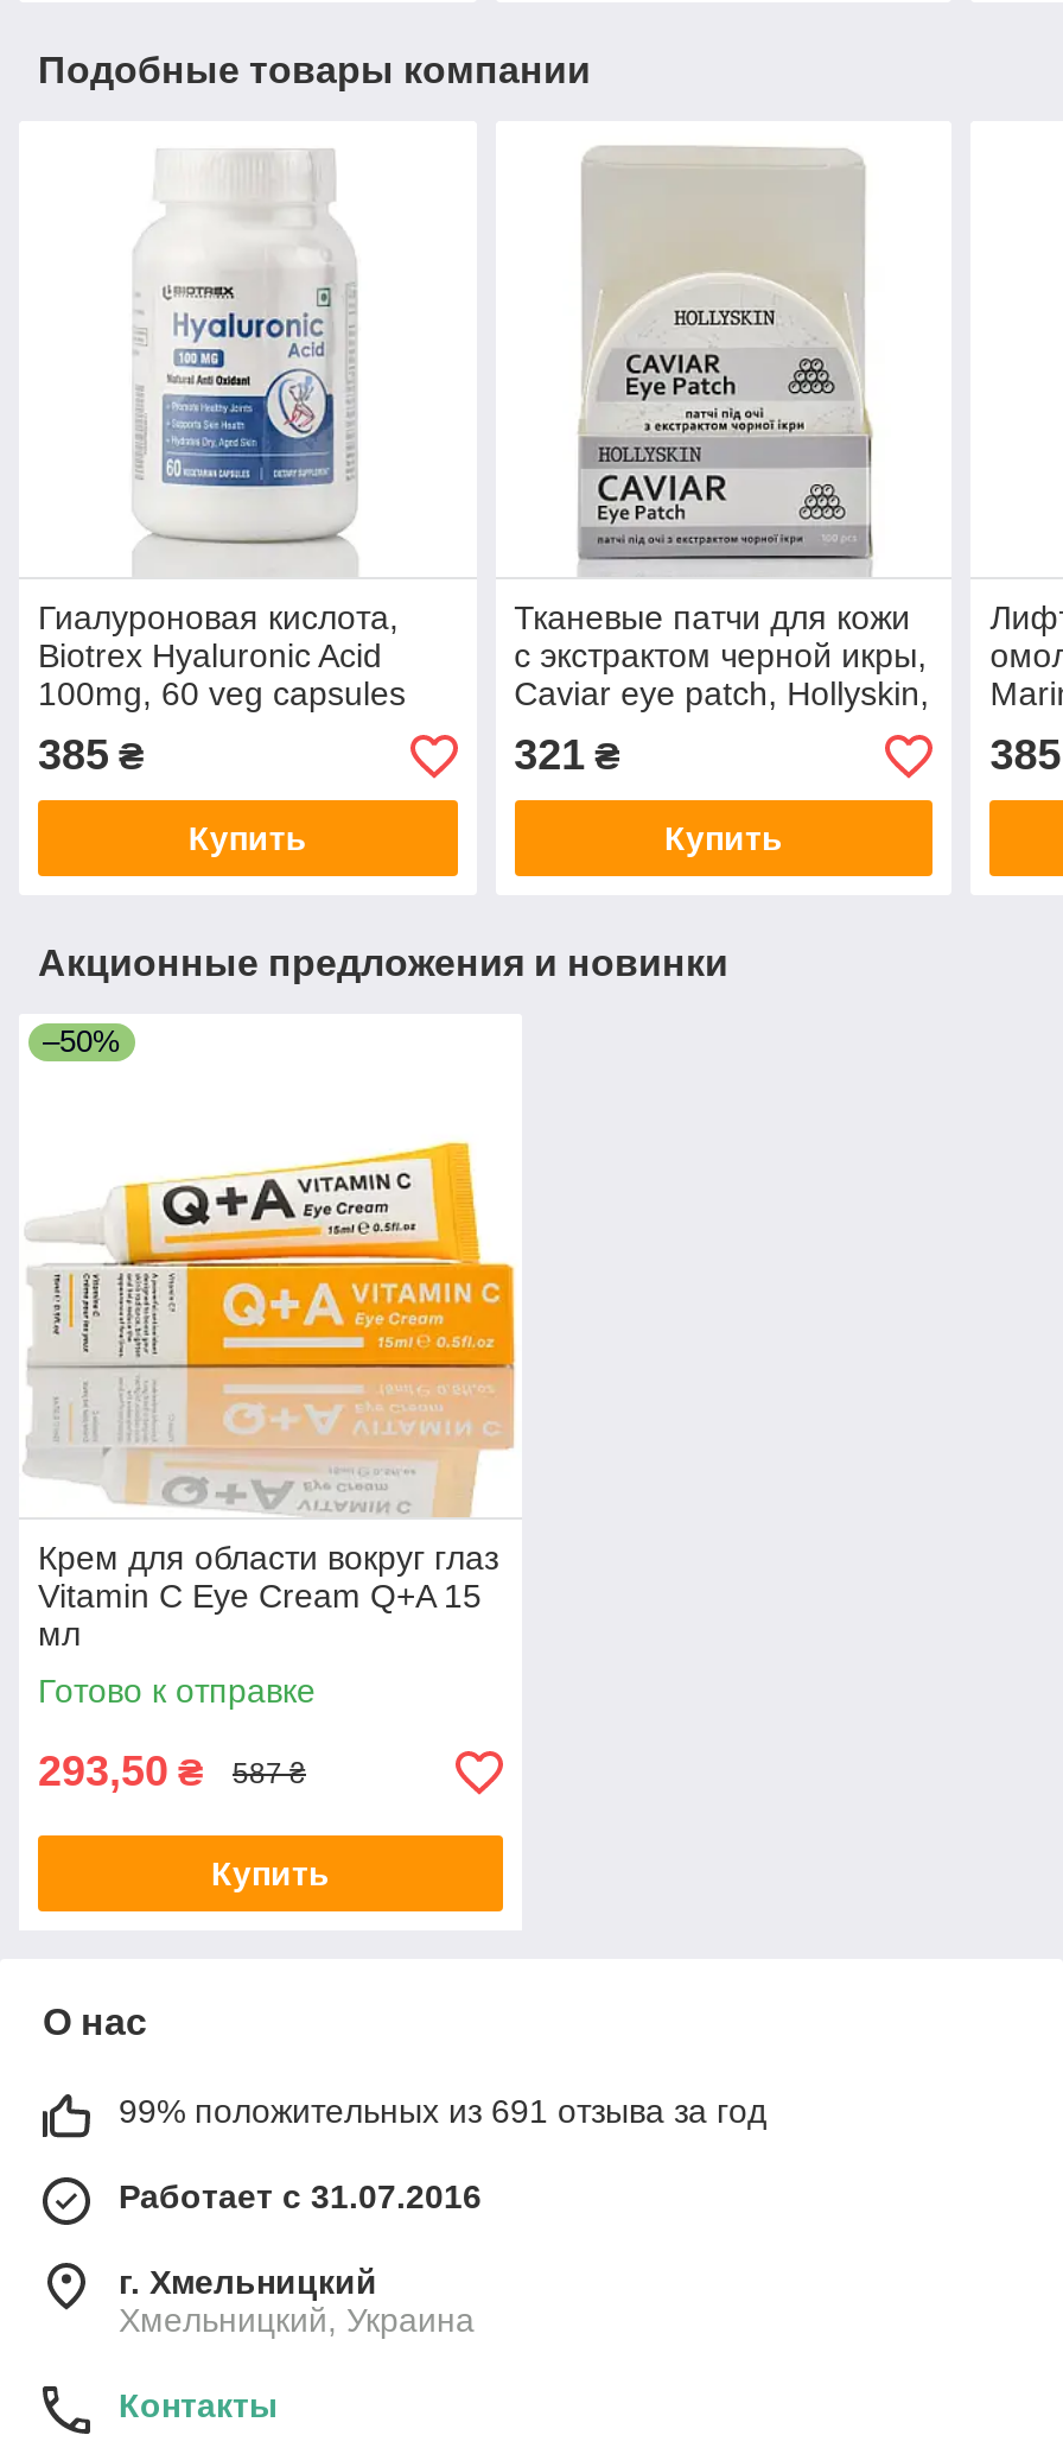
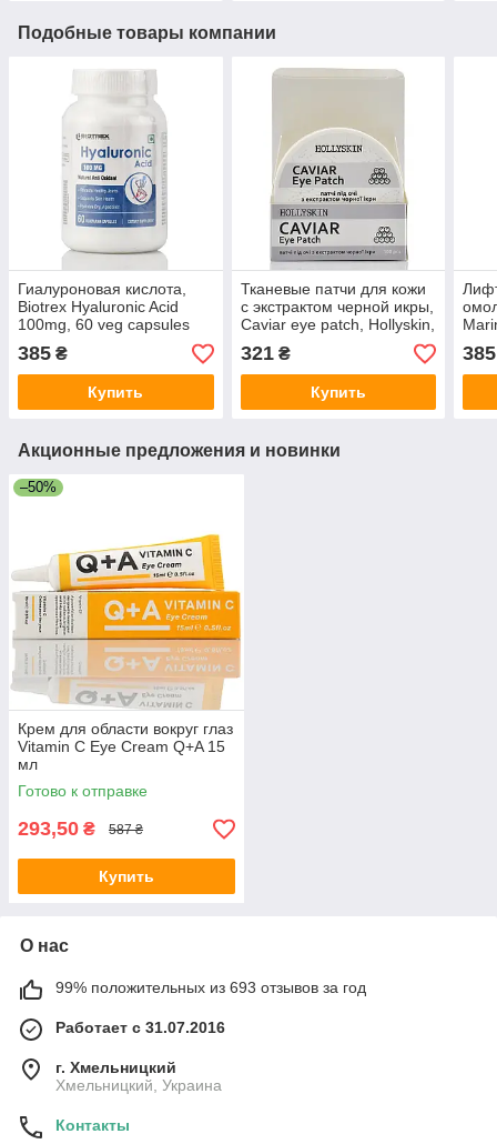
- 99% положительных из 691 отзыва за год
+ 99% положительных из 693 отзывов за год
